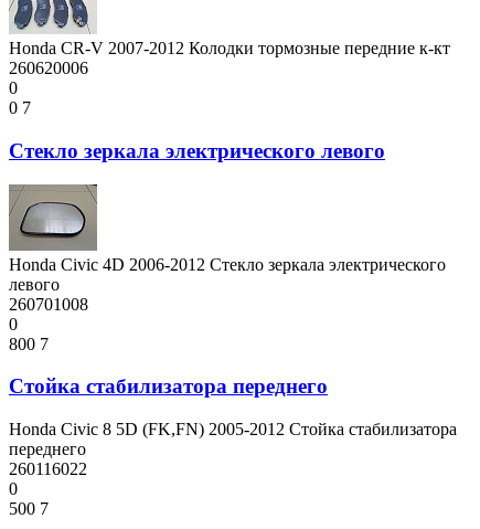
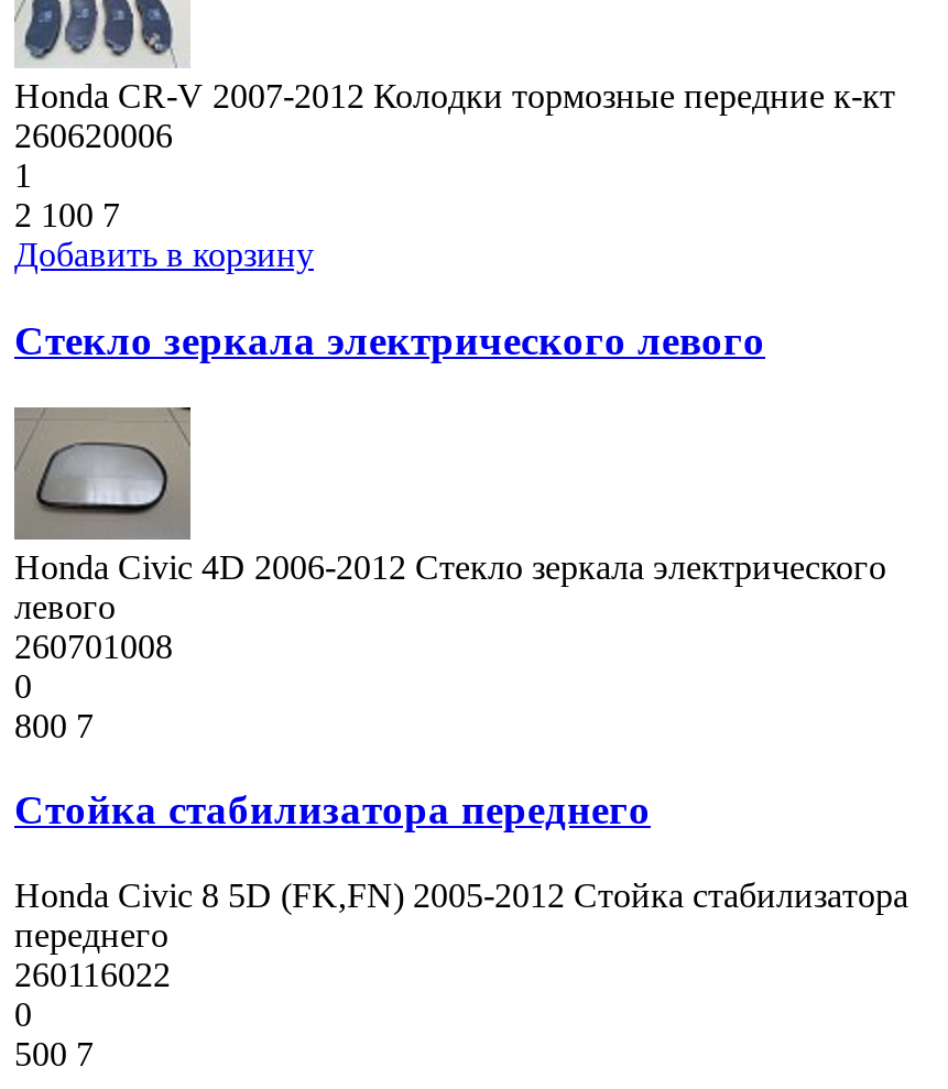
- 0
- 0 7
+ 1
+ 2 100 7
+ Добавить в корзину
